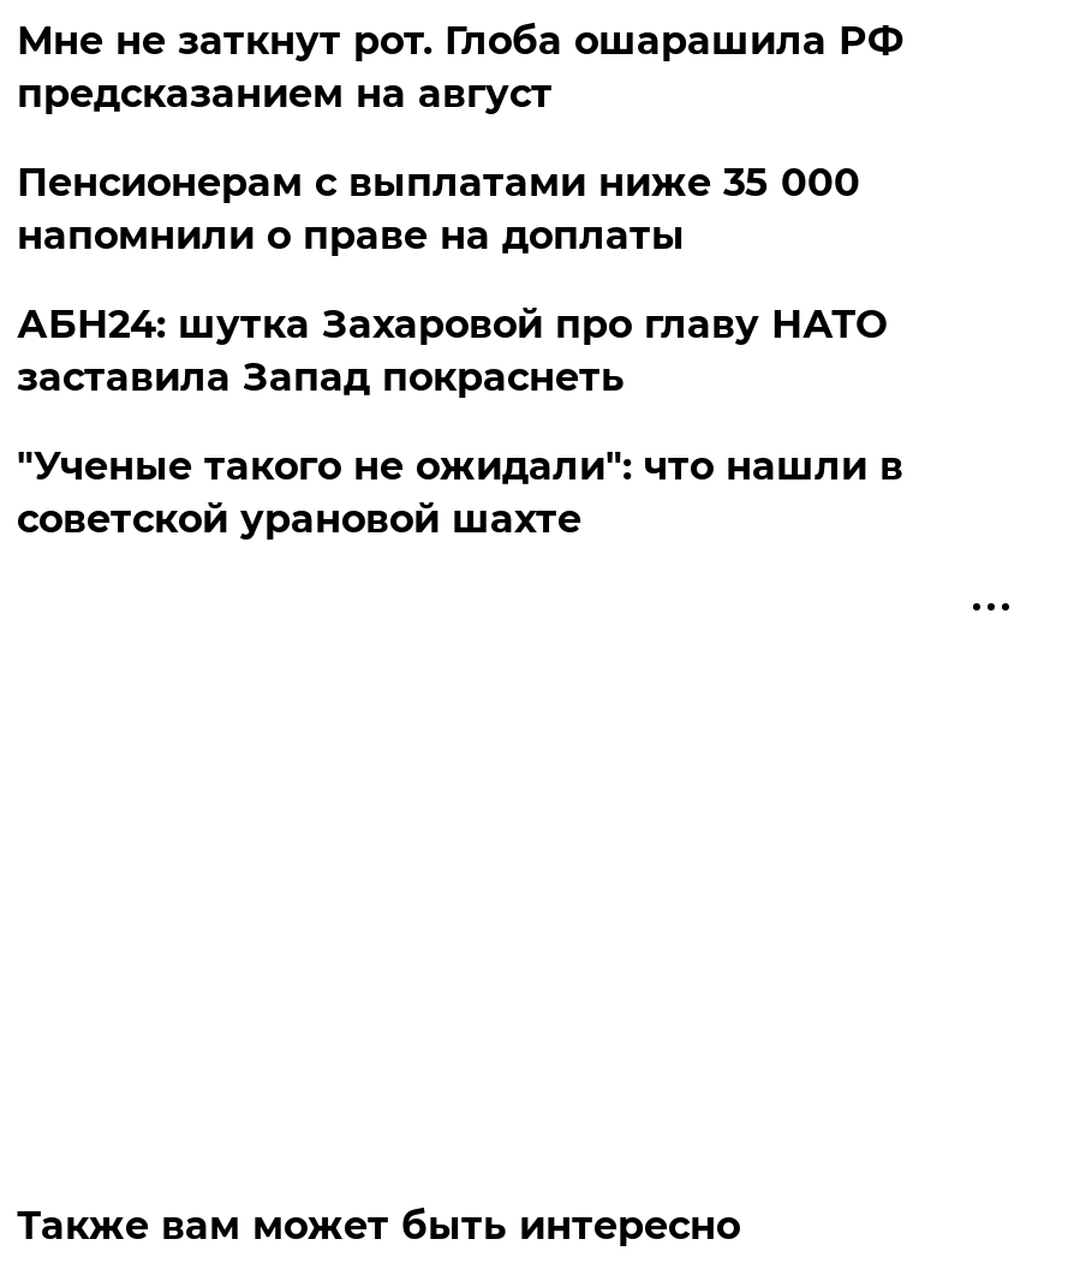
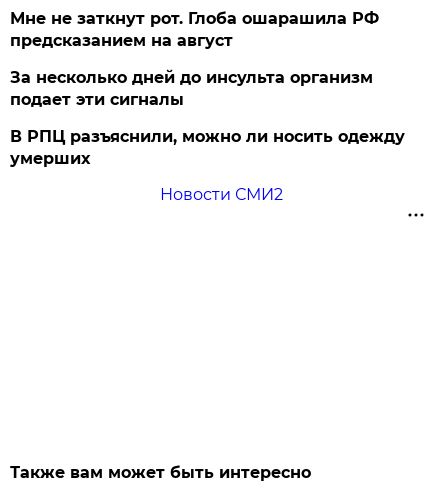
- Пенсионерам с выплатами ниже 35 000
- напомнили о праве на доплаты
+ За несколько дней до инсульта организм
+ подает эти сигналы

- АБН24: шутка Захаровой про главу НАТО
- заставила Запад покраснеть
+ В РПЦ разъяснили, можно ли носить одежду
+ умерших

- "Ученые такого не ожидали": что нашли в
- советской урановой шахте
+ Новости СМИ2
